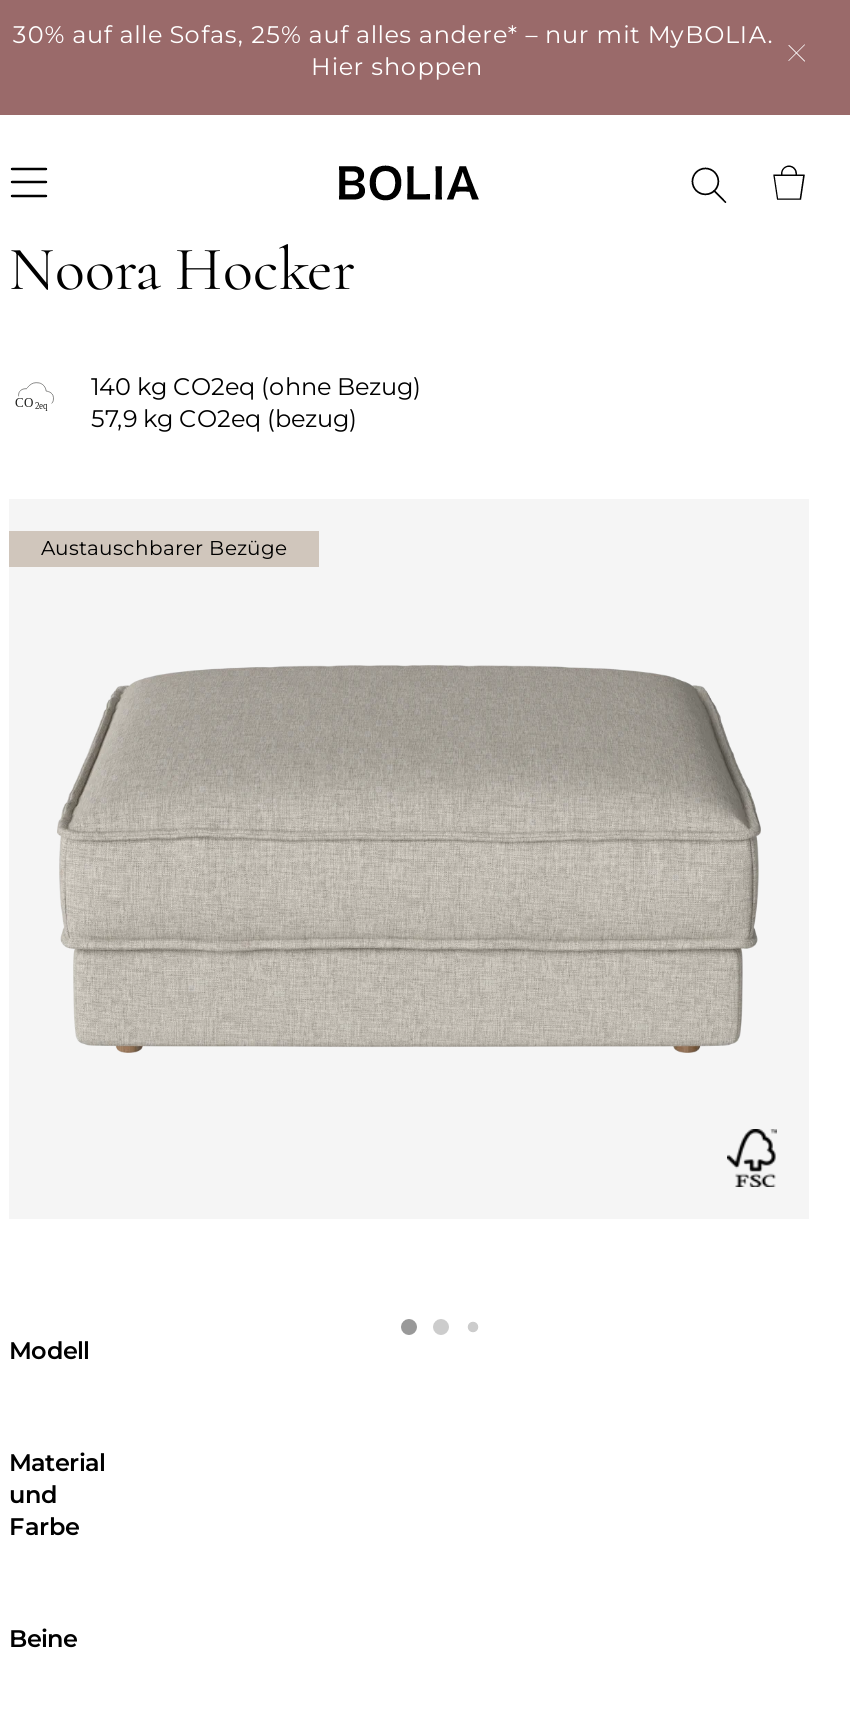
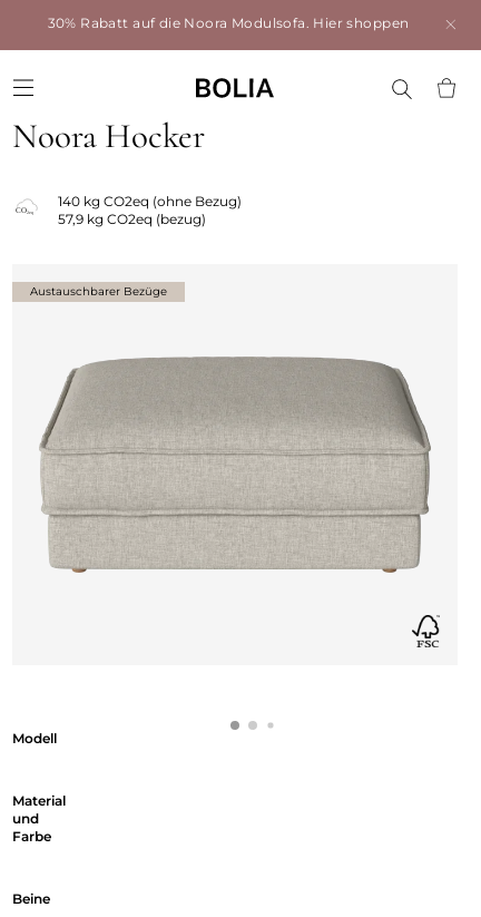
- 30% auf alle Sofas, 25% auf alles andere* – nur mit MyBOLIA.
- Hier shoppen
+ 30% Rabatt auf die Noora Modulsofa. Hier shoppen
